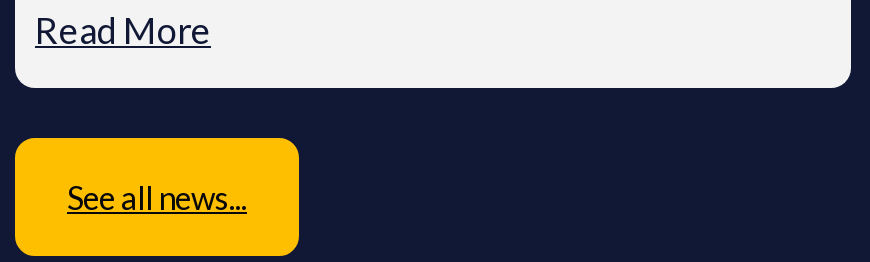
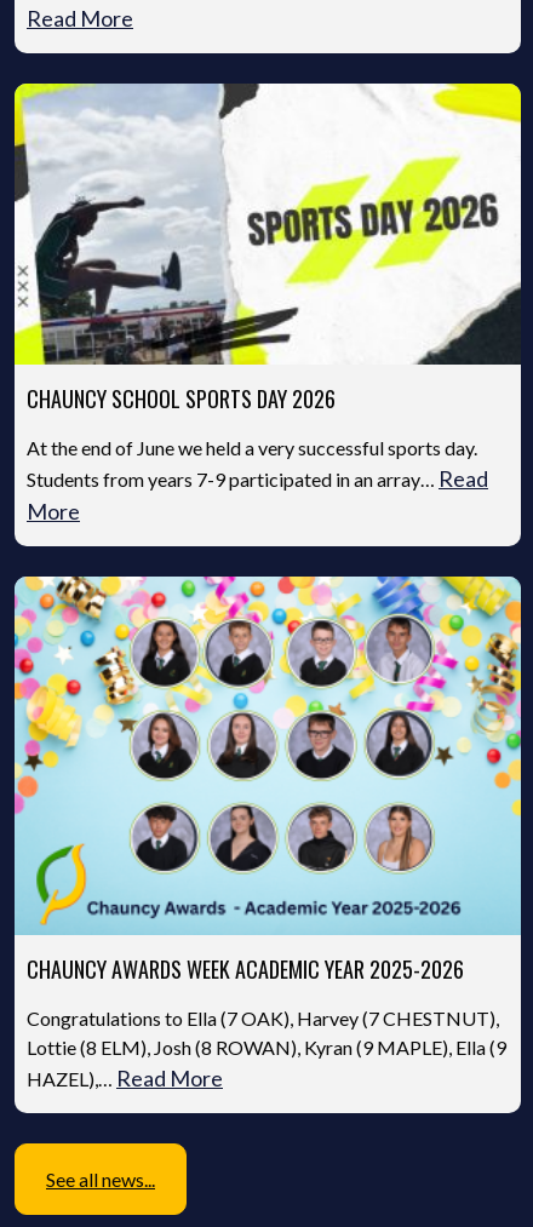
+ [image]
+ CHAUNCY SCHOOL SPORTS DAY 2026
+ At the end of June we held a very successful sports day.
+ Students from years 7-9 participated in an array… Read
+ More

+ [image]
+ CHAUNCY AWARDS WEEK ACADEMIC YEAR 2025-2026
+ Congratulations to Ella (7 OAK), Harvey (7 CHESTNUT),
+ Lottie (8 ELM), Josh (8 ROWAN), Kyran (9 MAPLE), Ella (9
+ HAZEL),… Read More
